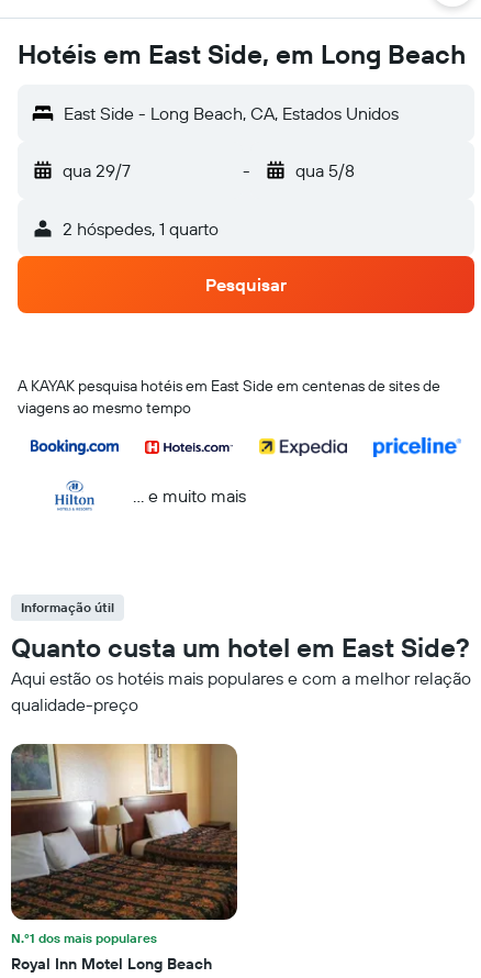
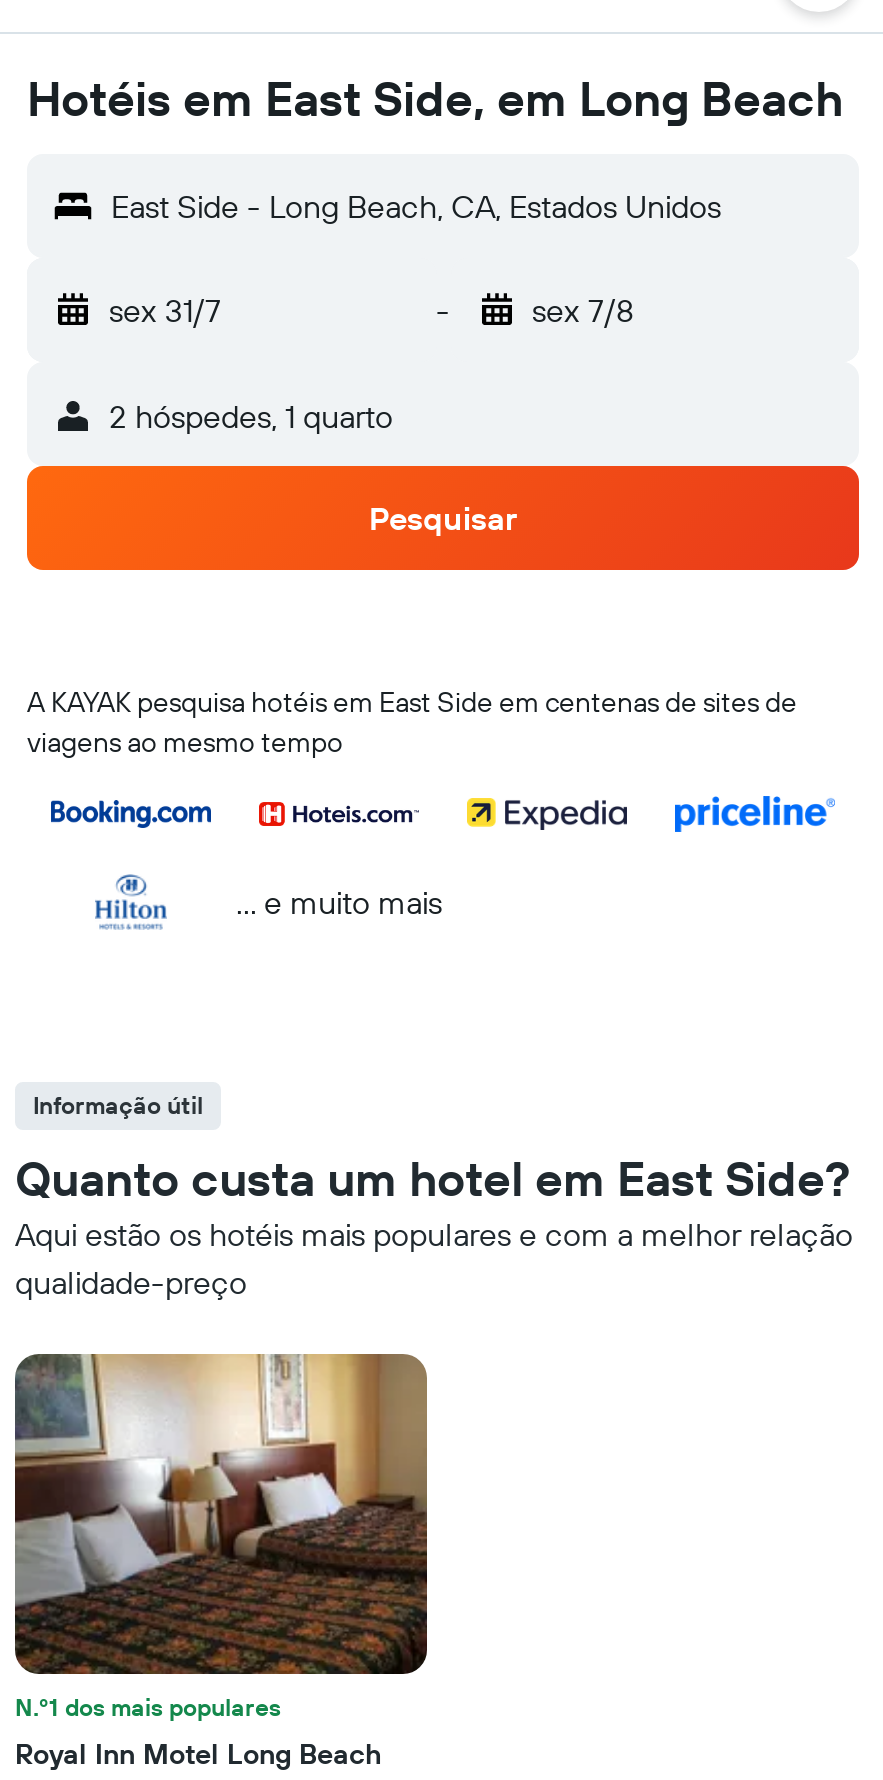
- qua 29/7
+ sex 31/7

- qua 5/8
+ sex 7/8
